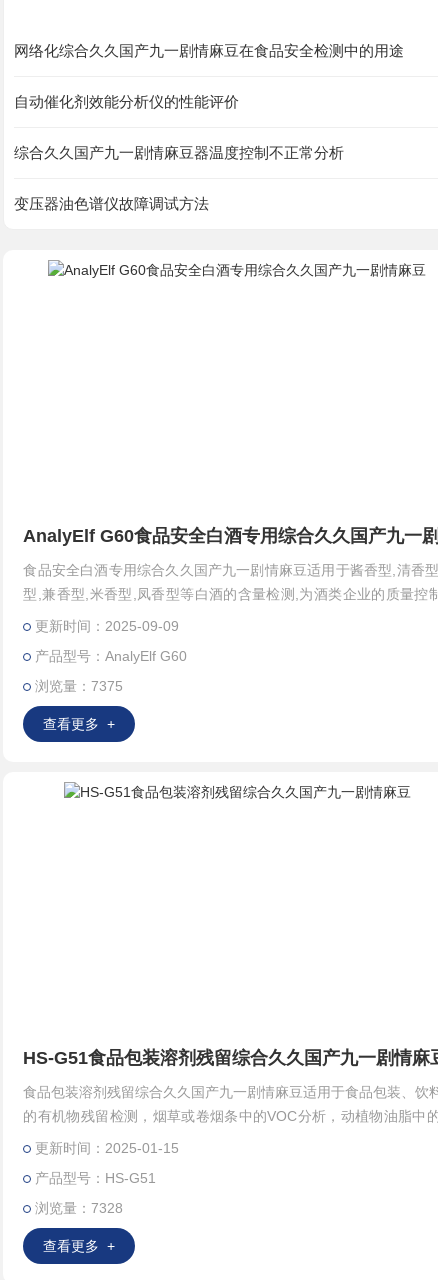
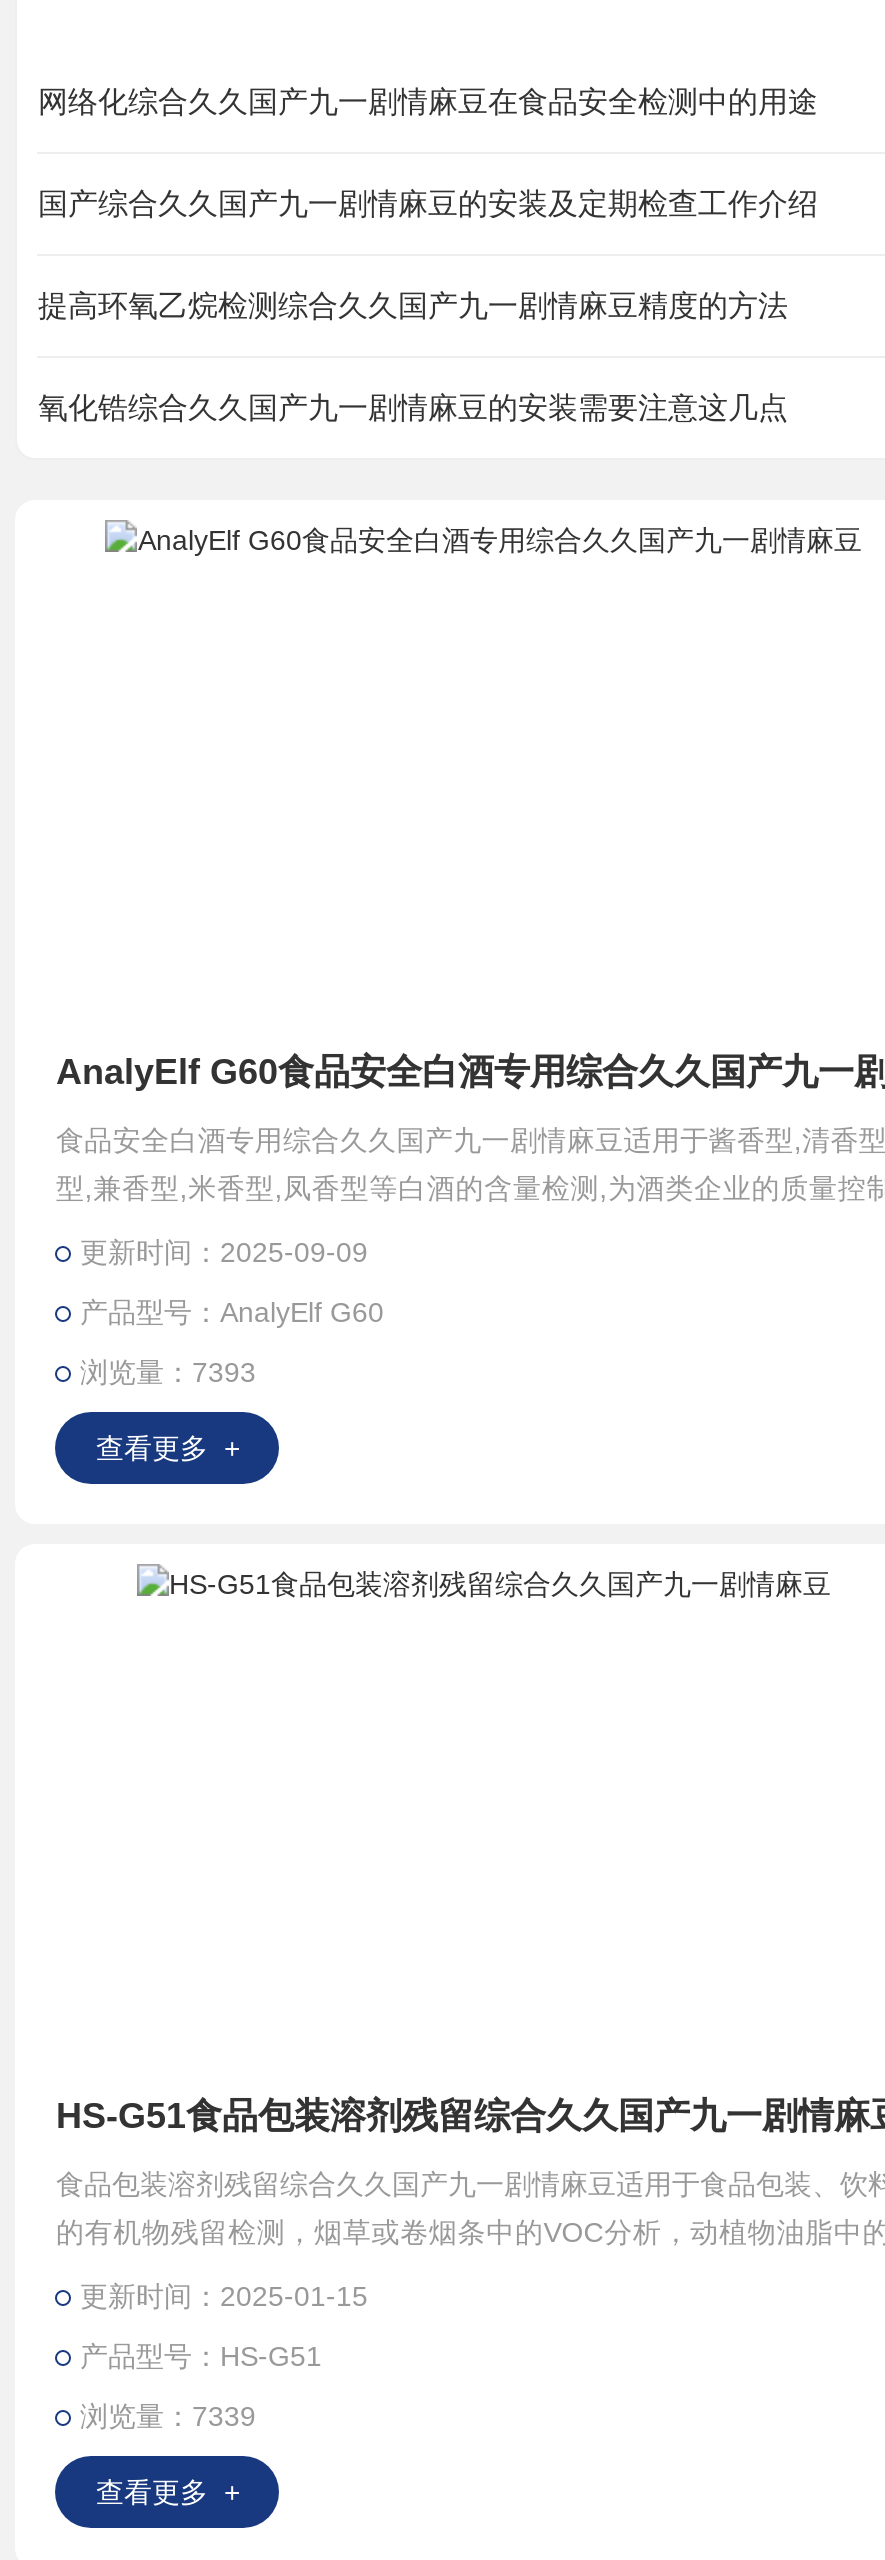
- 自动催化剂效能分析仪的性能评价
+ 国产综合久久国产九一剧情麻豆的安装及定期检查工作介绍

- 综合久久国产九一剧情麻豆器温度控制不正常分析
+ 提高环氧乙烷检测综合久久国产九一剧情麻豆精度的方法

- 变压器油色谱仪故障调试方法
+ 氧化锆综合久久国产九一剧情麻豆的安装需要注意这几点

- 浏览量：7375
+ 浏览量：7393

- 浏览量：7328
+ 浏览量：7339
